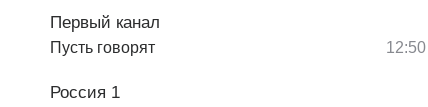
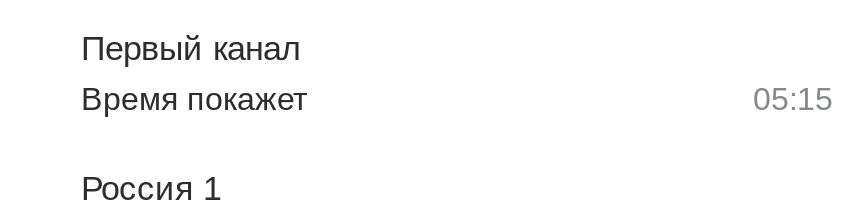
- Пусть говорят
+ Время покажет
